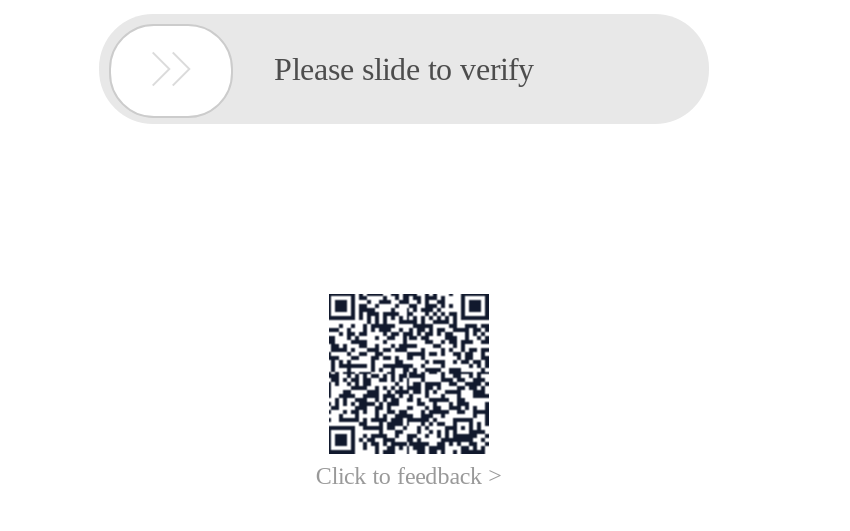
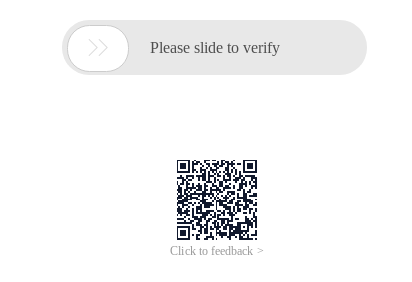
- [image]
+ [image]
